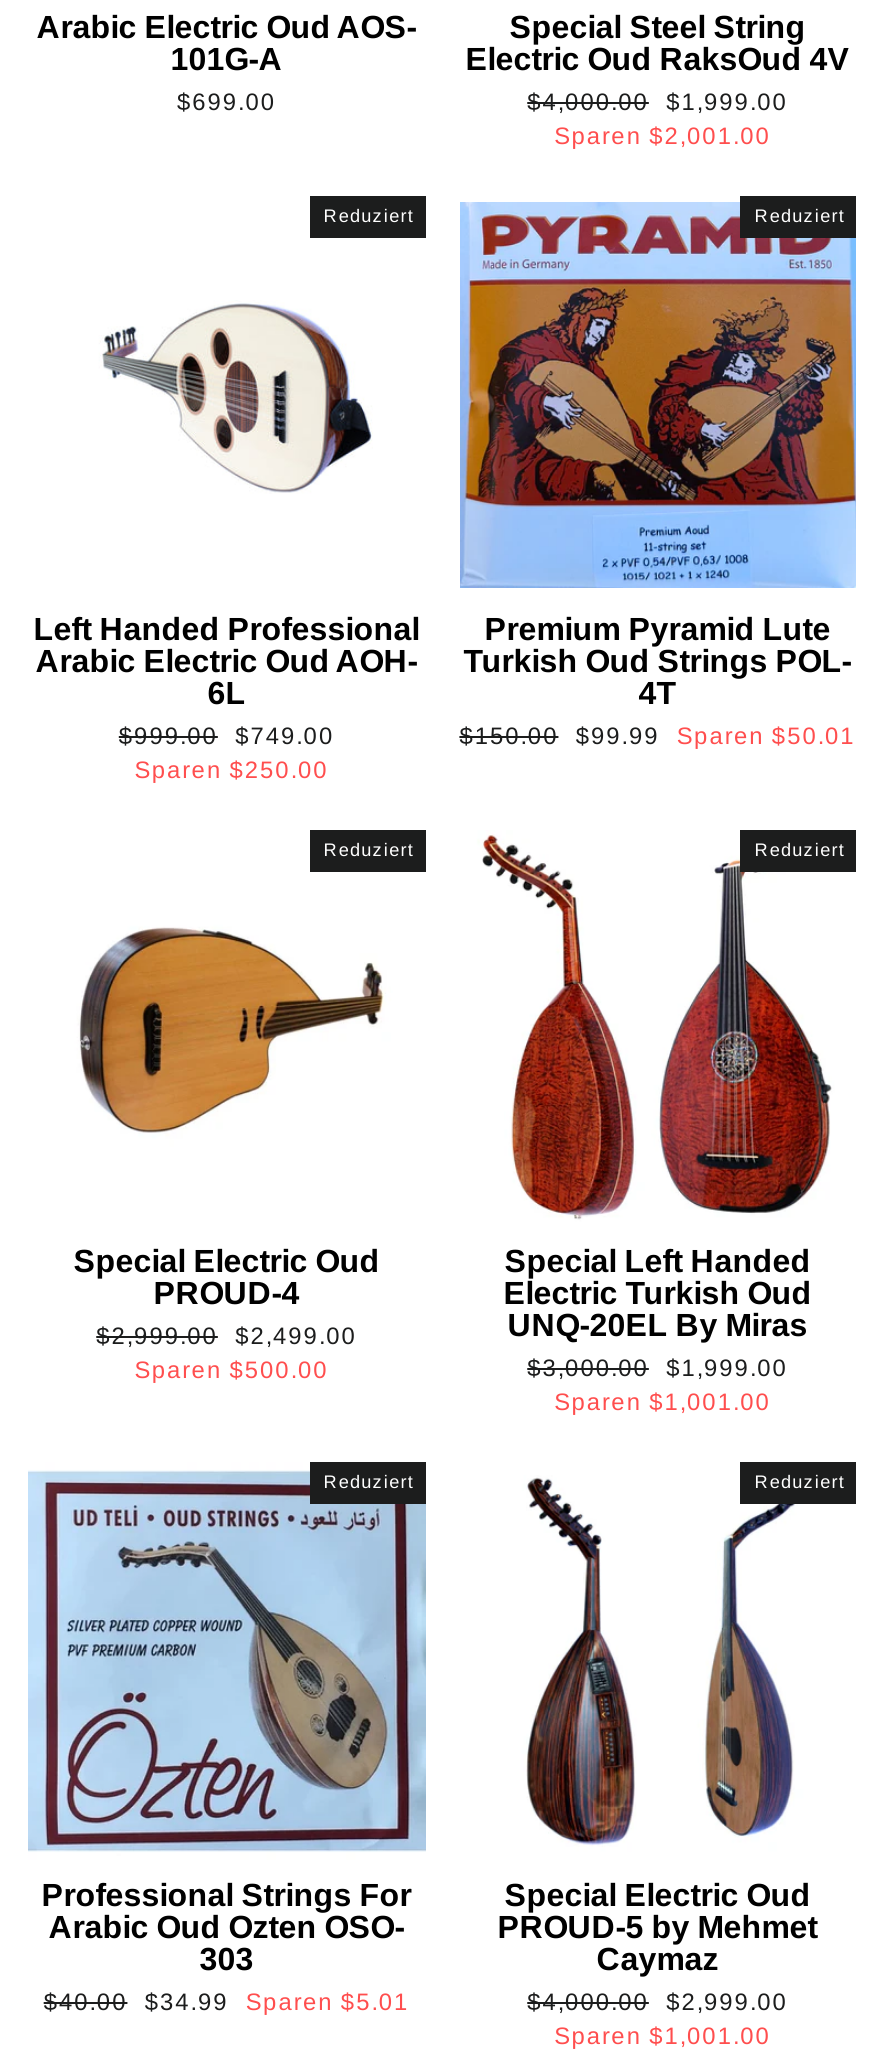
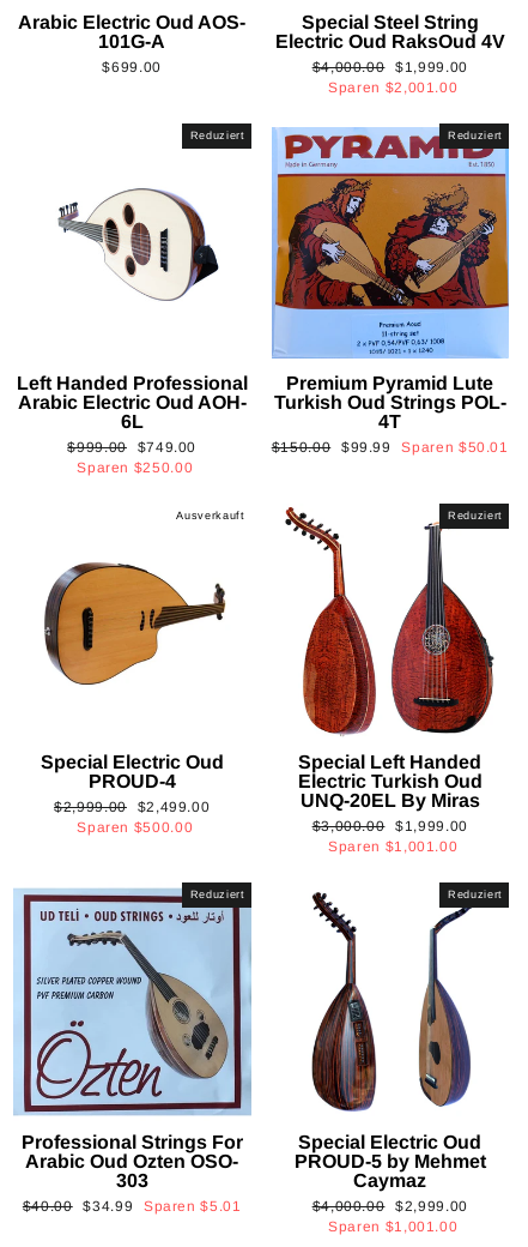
- Reduziert
+ Ausverkauft
